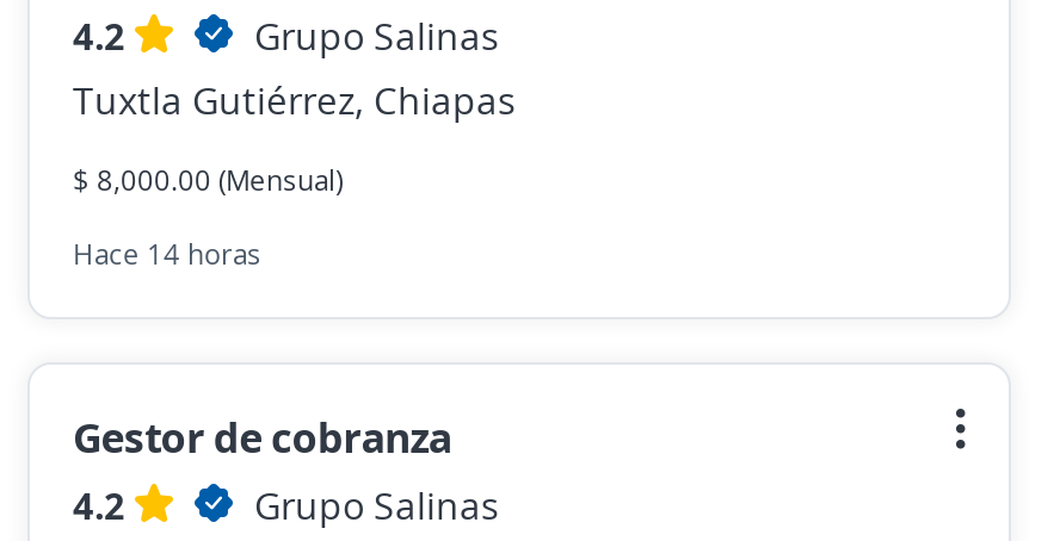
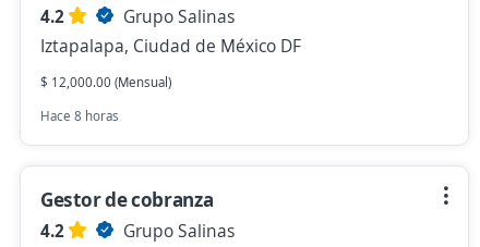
- Tuxtla Gutiérrez, Chiapas
+ Iztapalapa, Ciudad de México DF

- $ 8,000.00 (Mensual)
+ $ 12,000.00 (Mensual)

- Hace 14 horas
+ Hace 8 horas
